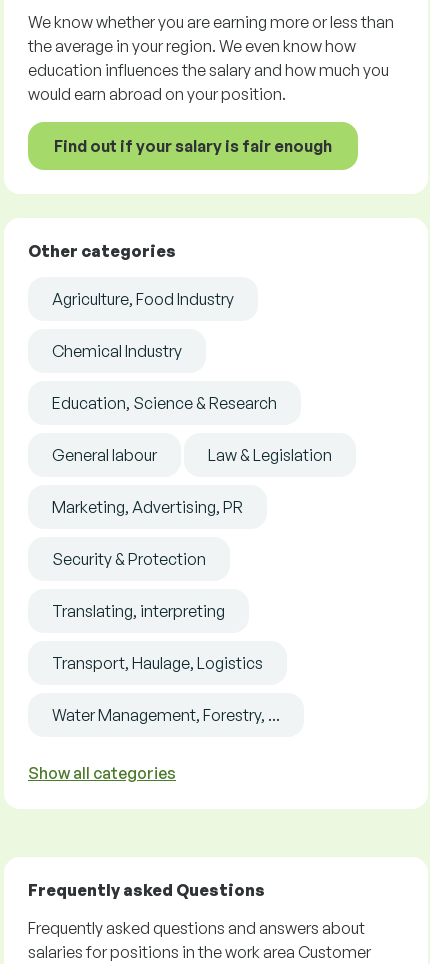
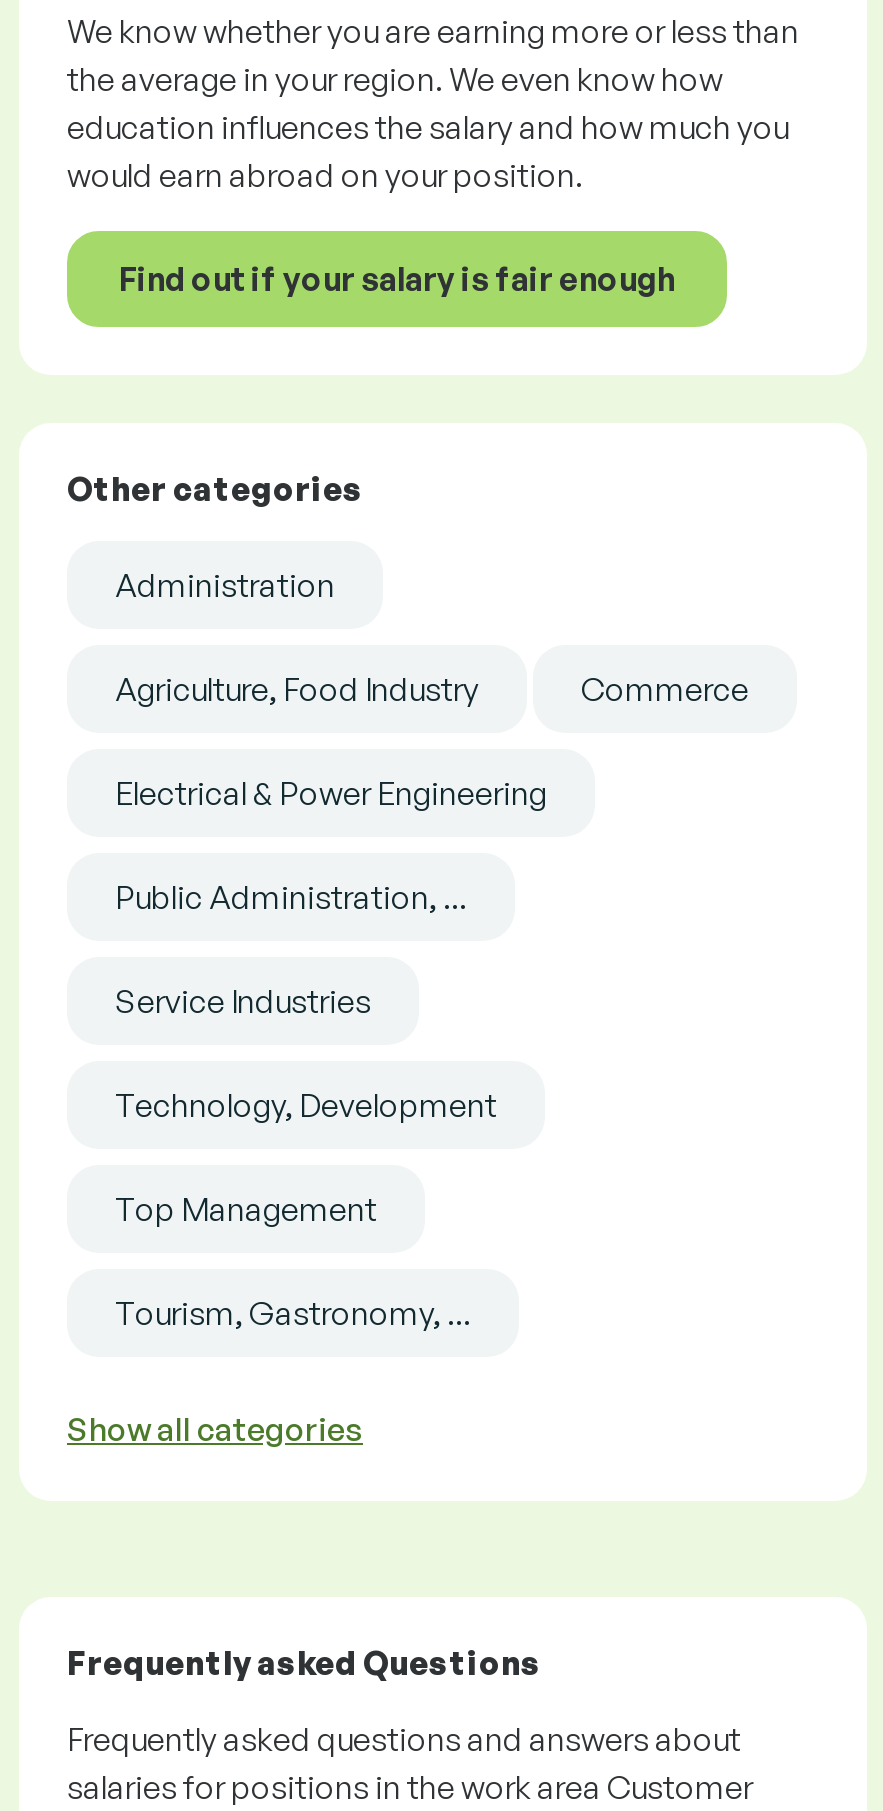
+ Administration

moved down: Agriculture, Food Industry

- Chemical Industry
- Education, Science & Research
- General labour
- Law & Legislation
- Marketing, Advertising, PR
- Security & Protection
- Translating, interpreting
- Transport, Haulage, Logistics
- Water Management, Forestry, ...
+ Commerce
+ Electrical & Power Engineering
+ Public Administration, ...
+ Service Industries
+ Technology, Development
+ Top Management
+ Tourism, Gastronomy, ...
